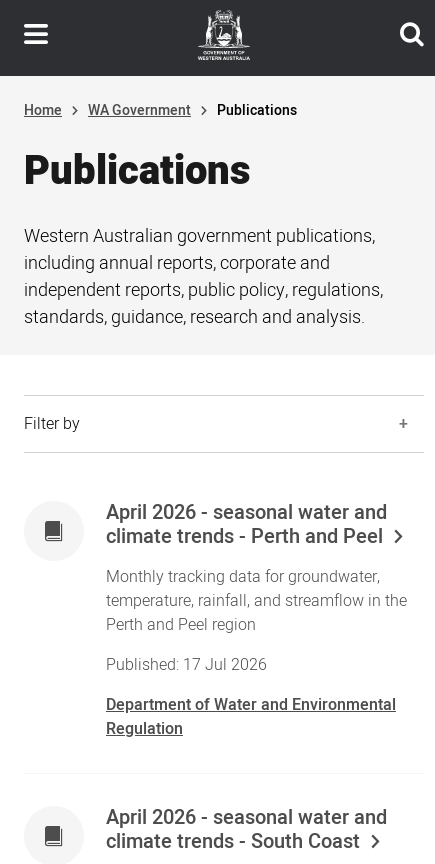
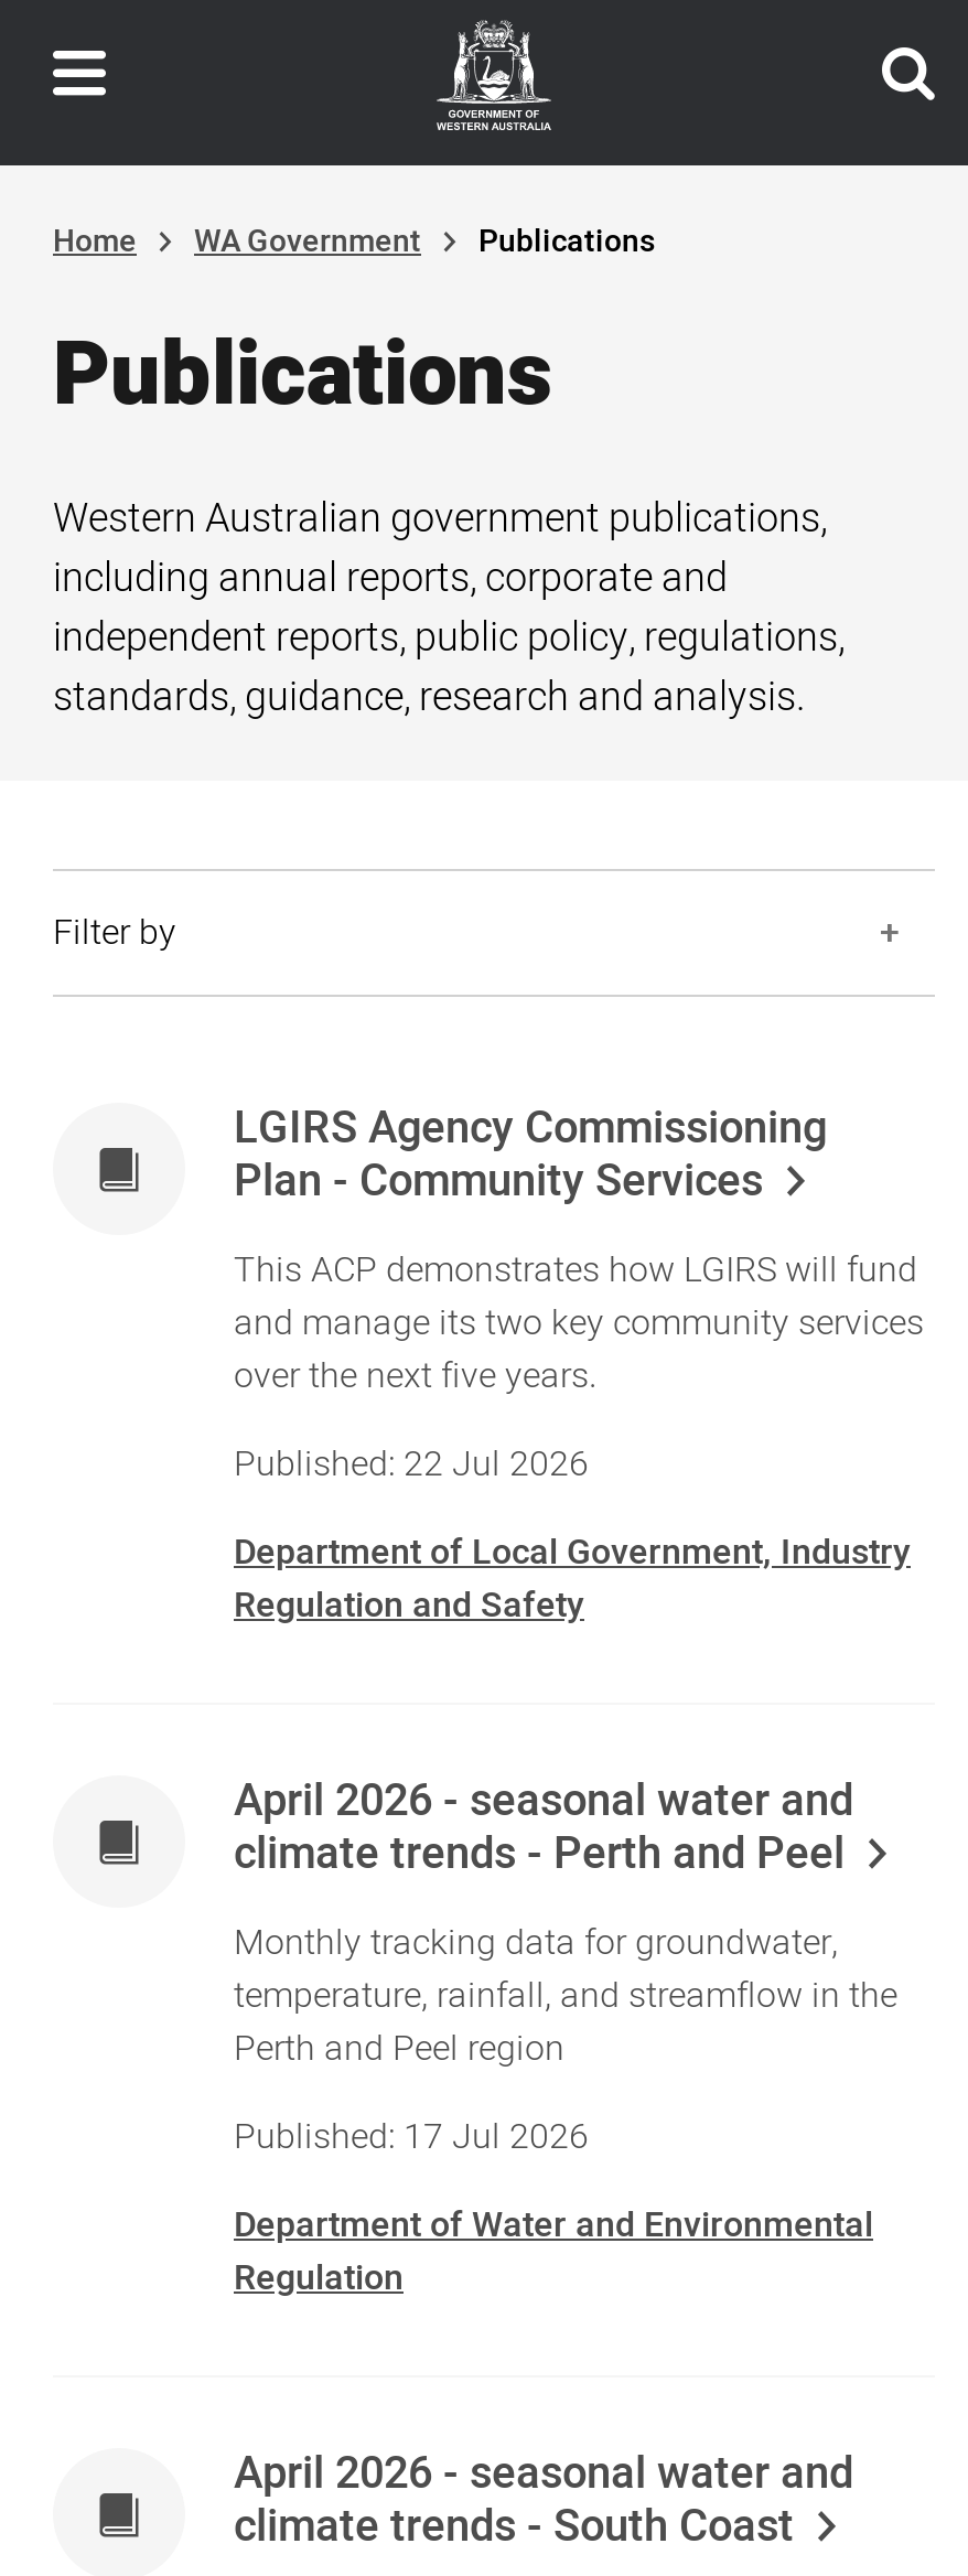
+ LGIRS Agency Commissioning
+ Plan - Community Services
+ This ACP demonstrates how LGIRS will fund
+ and manage its two key community services
+ over the next five years.
+ Published: 22 Jul 2026
+ Department of Local Government, Industry
+ Regulation and Safety
